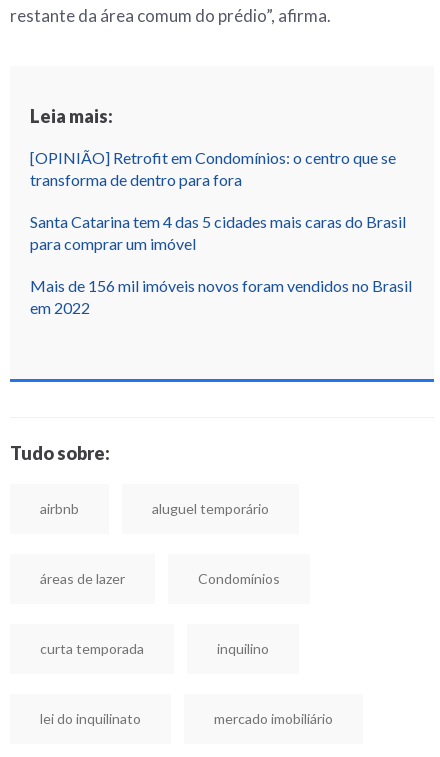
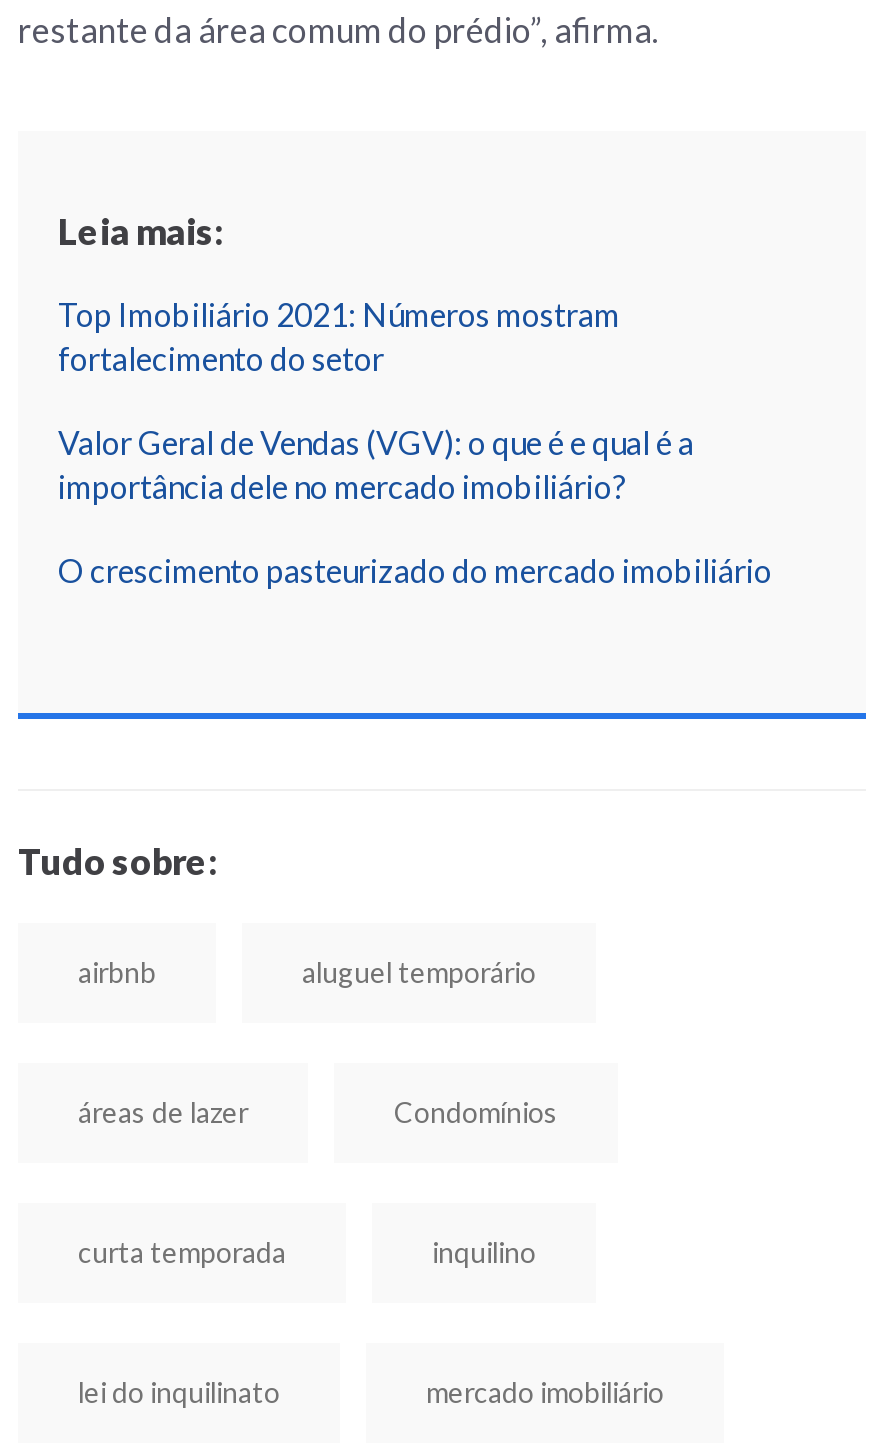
- [OPINIÃO] Retrofit em Condomínios: o centro que se
- transforma de dentro para fora
+ Top Imobiliário 2021: Números mostram
+ fortalecimento do setor

- Santa Catarina tem 4 das 5 cidades mais caras do Brasil
- para comprar um imóvel
+ Valor Geral de Vendas (VGV): o que é e qual é a
+ importância dele no mercado imobiliário?

- Mais de 156 mil imóveis novos foram vendidos no Brasil
- em 2022
+ O crescimento pasteurizado do mercado imobiliário
